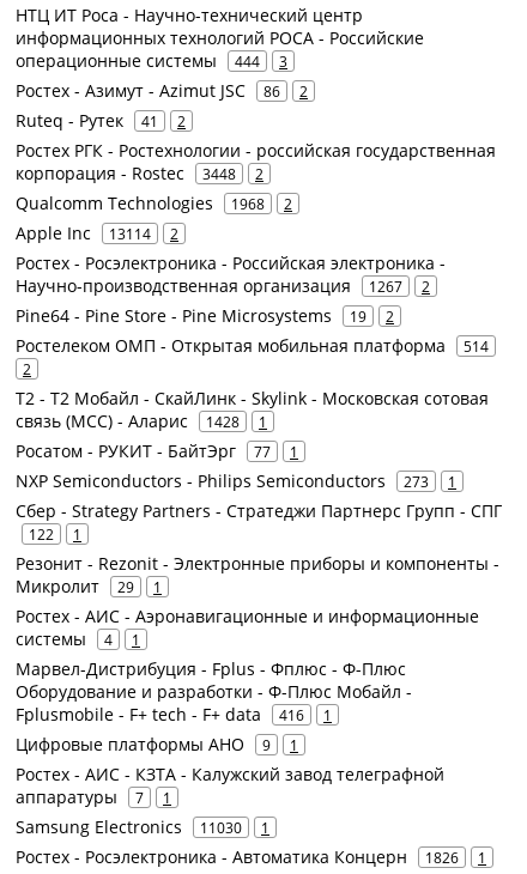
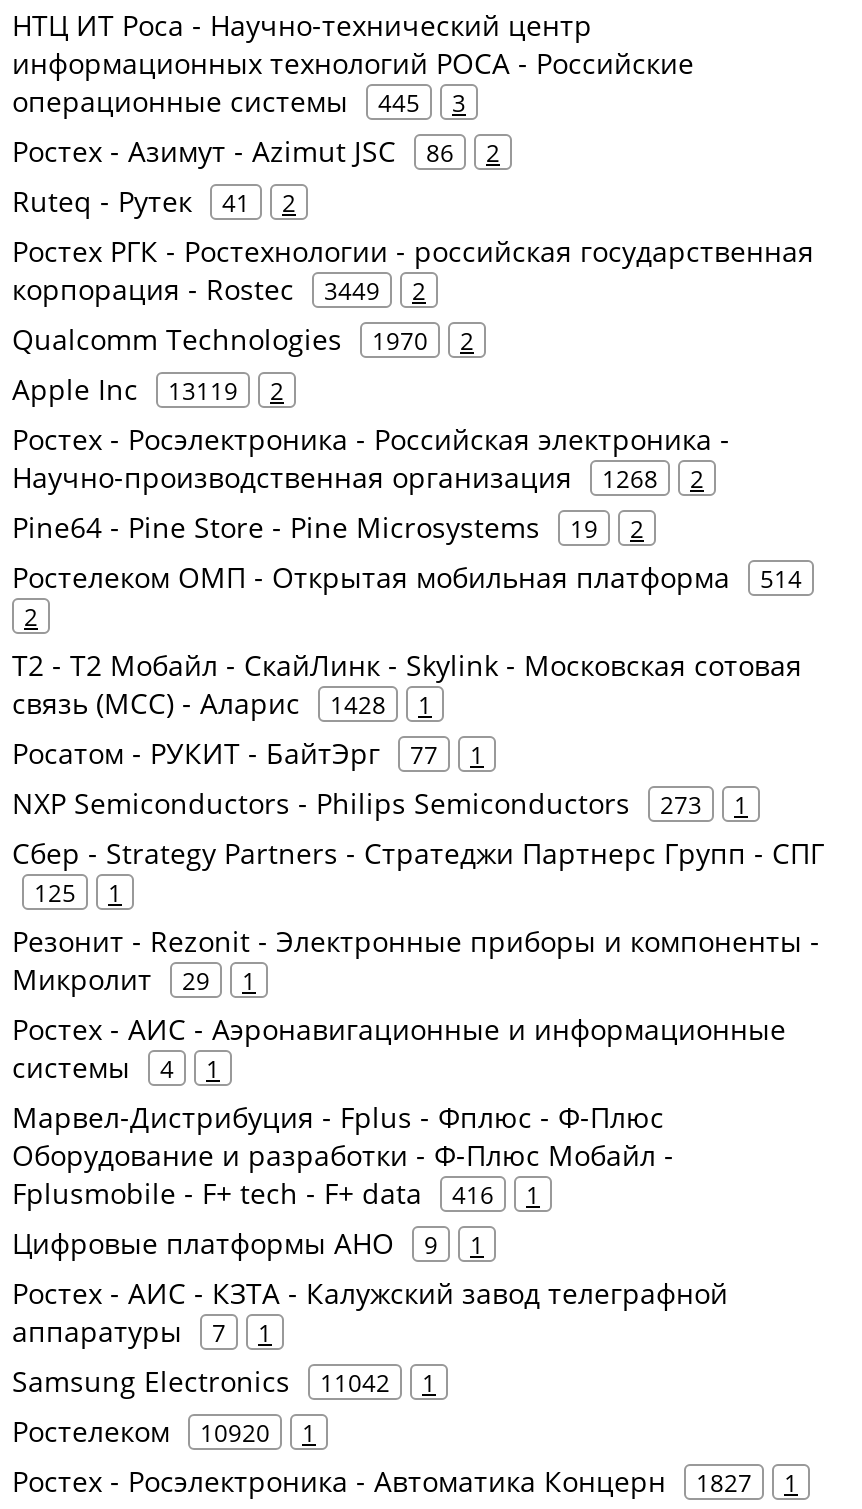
- операционные системы 444 3
+ операционные системы 445 3

- корпорация - Rostec 3448 2
+ корпорация - Rostec 3449 2

- Qualcomm Technologies 1968 2
+ Qualcomm Technologies 1970 2

- Apple Inc 13114 2
+ Apple Inc 13119 2

- Научно-производственная организация 1267 2
+ Научно-производственная организация 1268 2

- 122 1
+ 125 1

- 11030
+ 11042
+ 1
+ Ростелеком
+ 10920

- Ростех - Росэлектроника - Автоматика Концерн 1826 1
+ Ростех - Росэлектроника - Автоматика Концерн 1827 1
